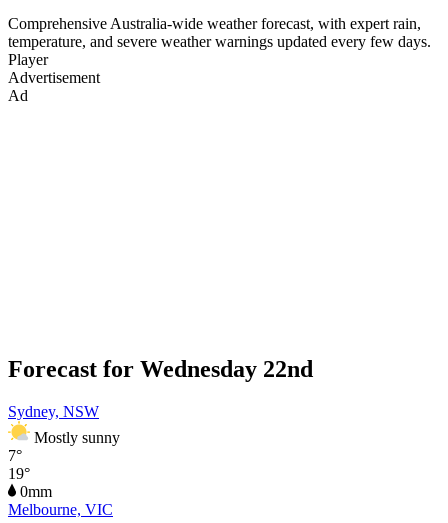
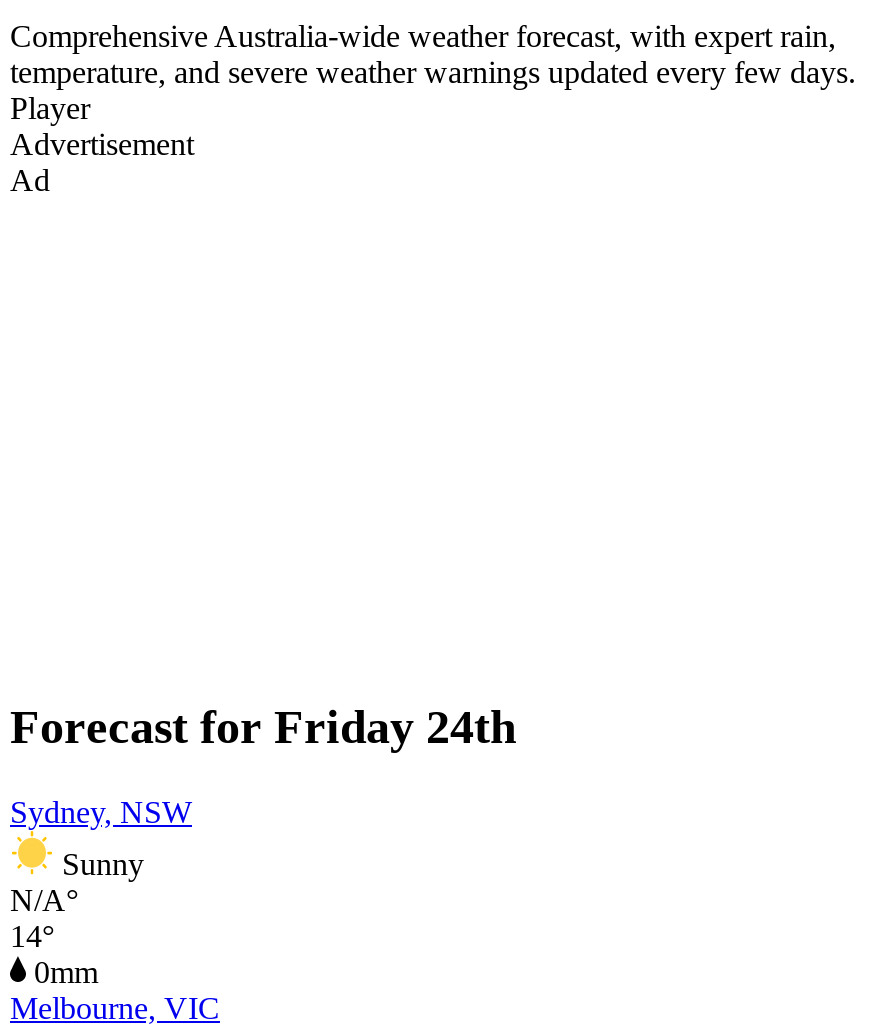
- Forecast for Wednesday 22nd
+ Forecast for Friday 24th

- Mostly sunny
- 7°
- 19°
+ Sunny
+ N/A°
+ 14°
